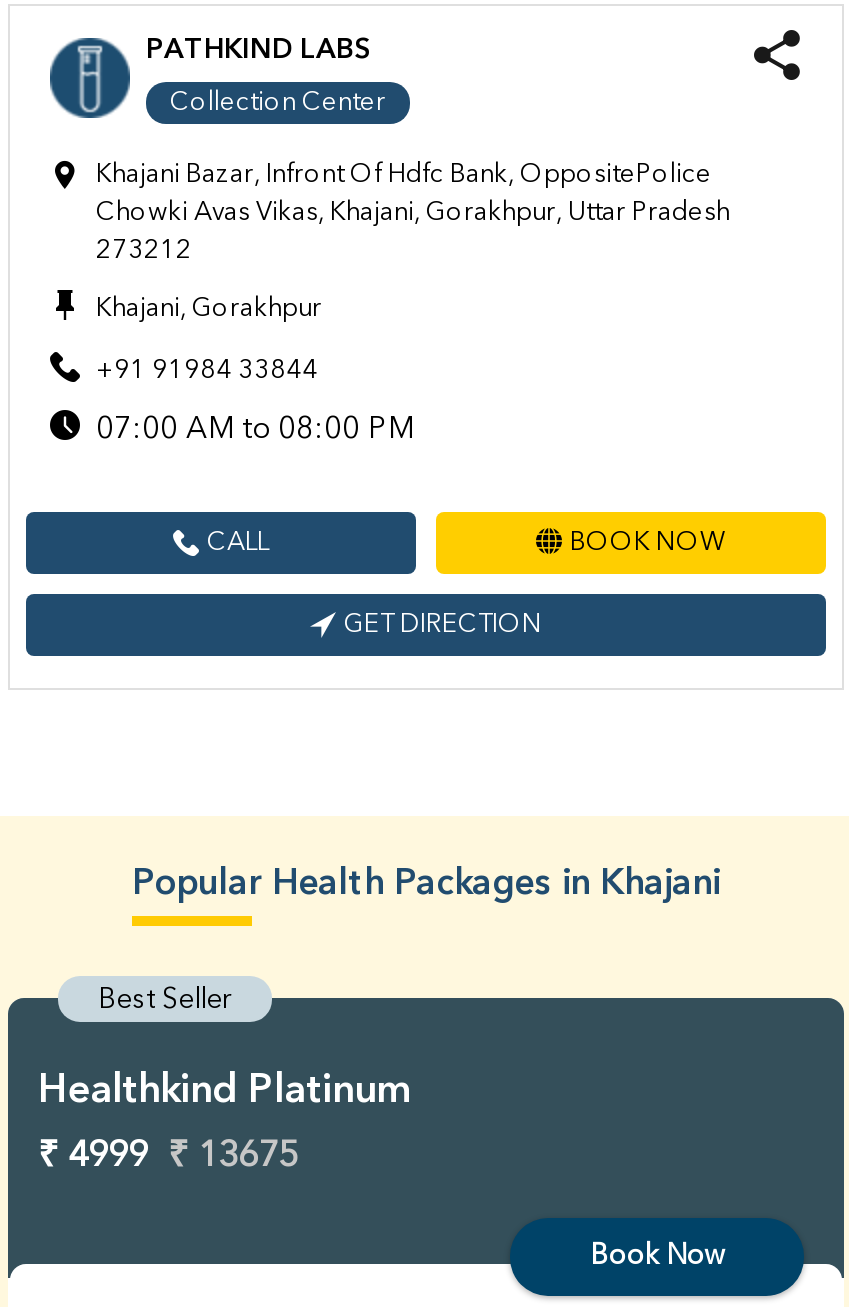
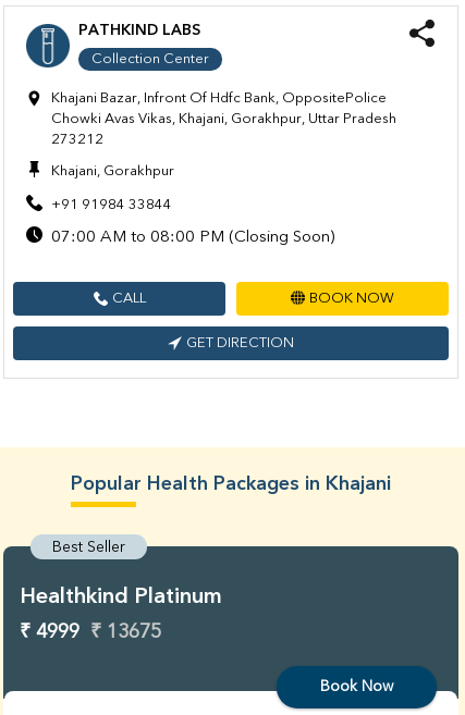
- 07:00 AM to 08:00 PM
+ 07:00 AM to 08:00 PM (Closing Soon)
